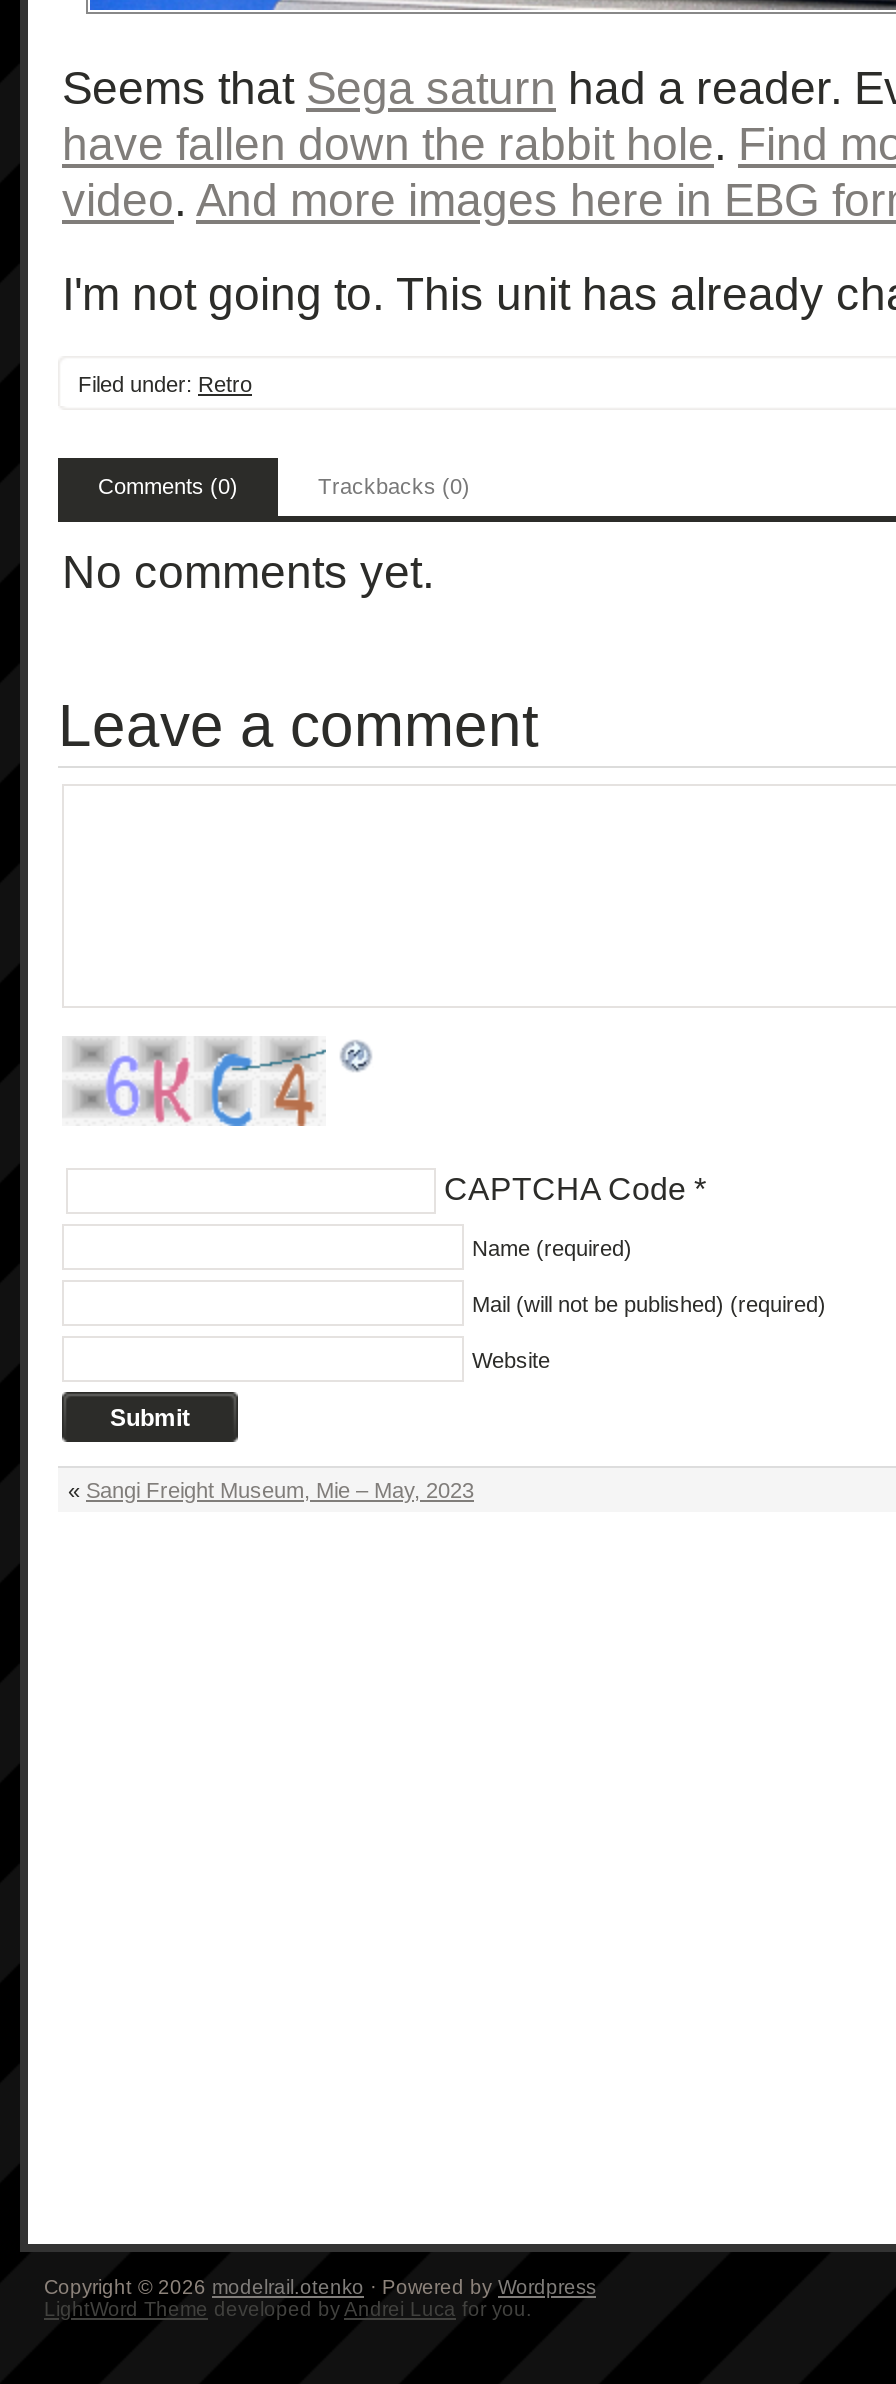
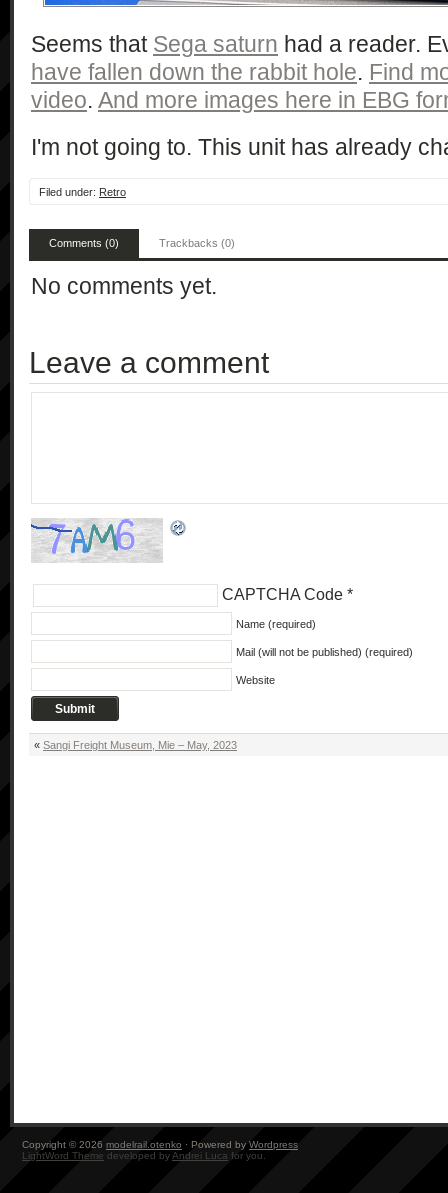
- [image]
+ [image]
